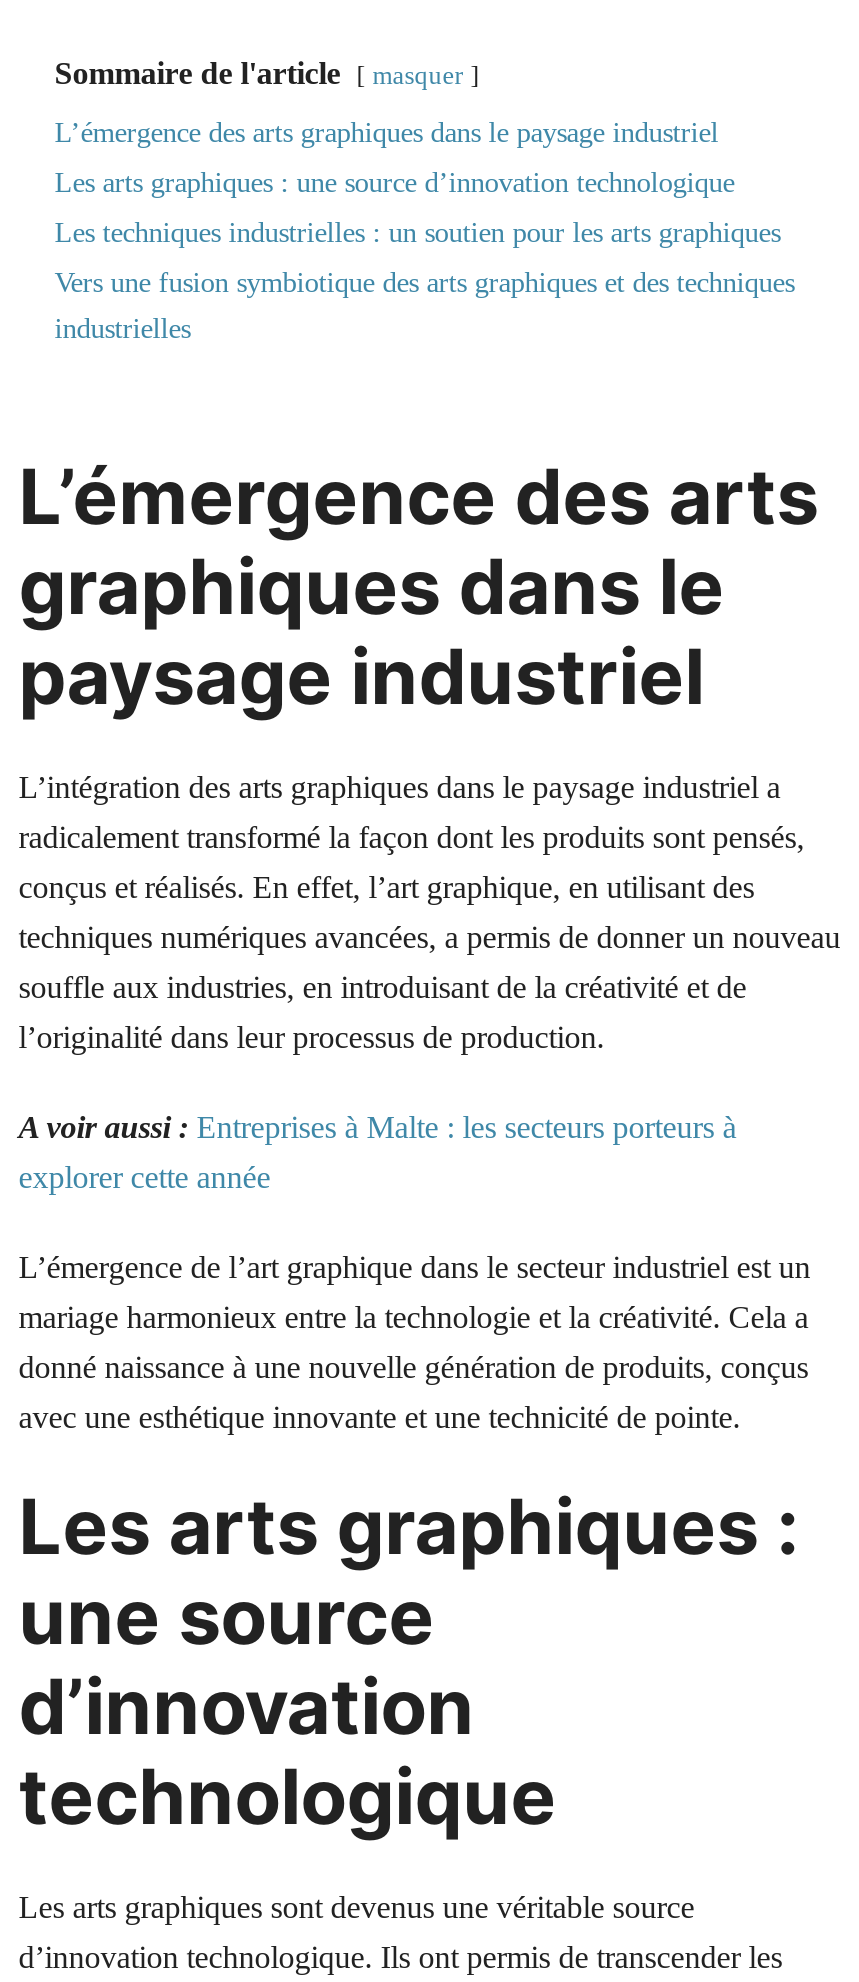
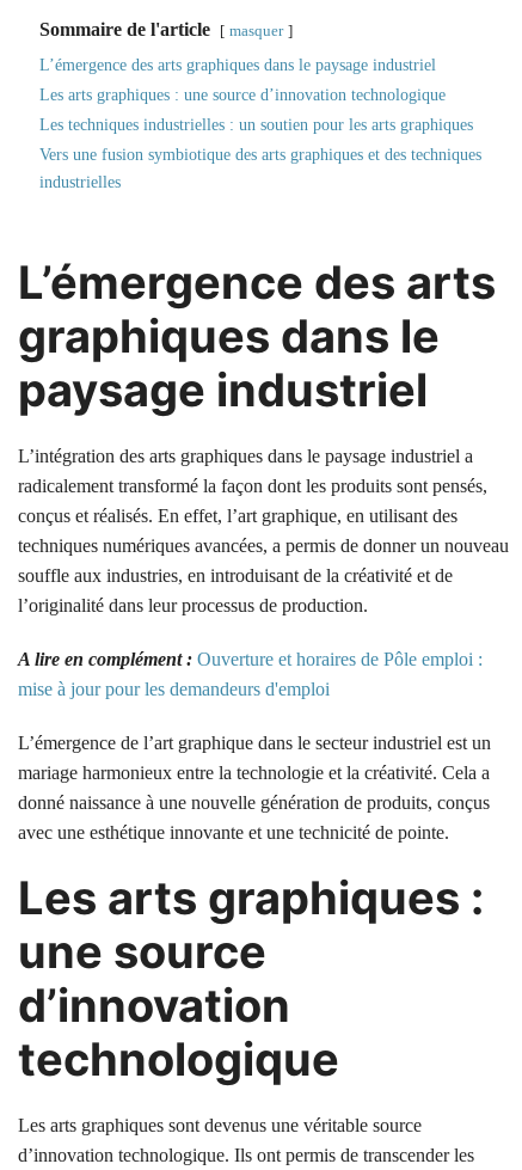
- A voir aussi : Entreprises à Malte : les secteurs porteurs à
+ A lire en complément : Ouverture et horaires de Pôle emploi :

- explorer cette année
+ mise à jour pour les demandeurs d'emploi
